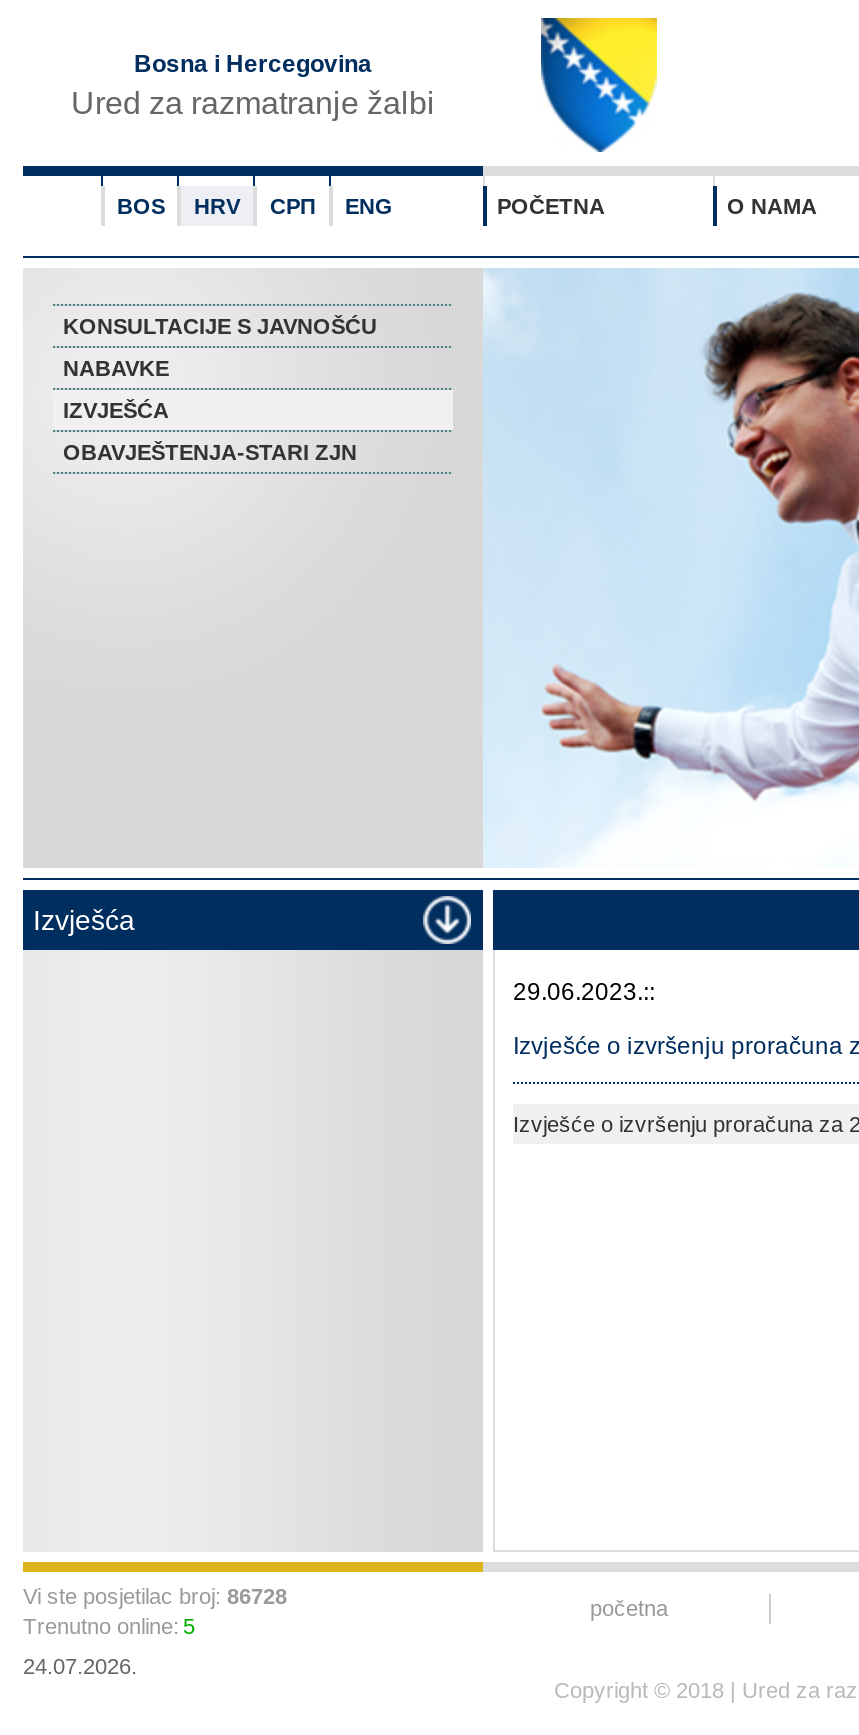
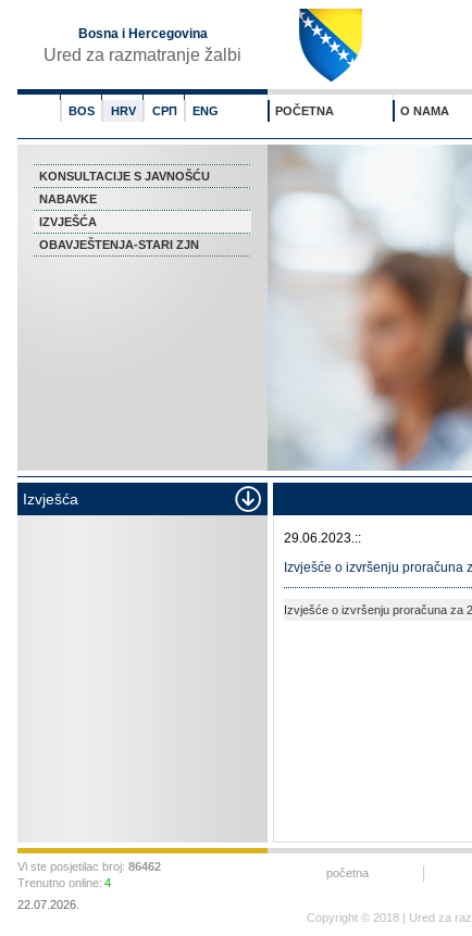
- [image]
+ [image]

- Vi ste posjetilac broj: 86728
+ Vi ste posjetilac broj: 86462

- Trenutno online: 5
+ Trenutno online: 4

- 24.07.2026.
+ 22.07.2026.
